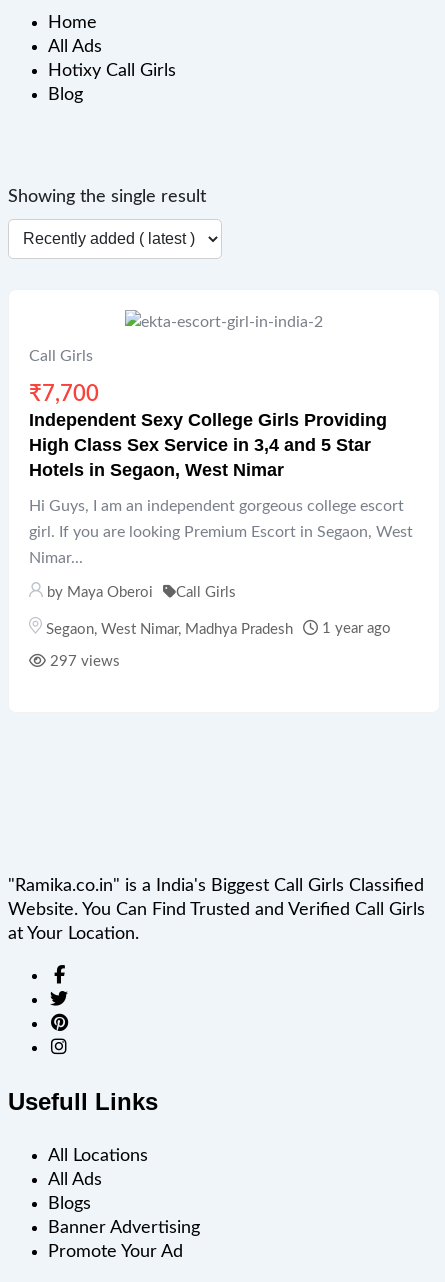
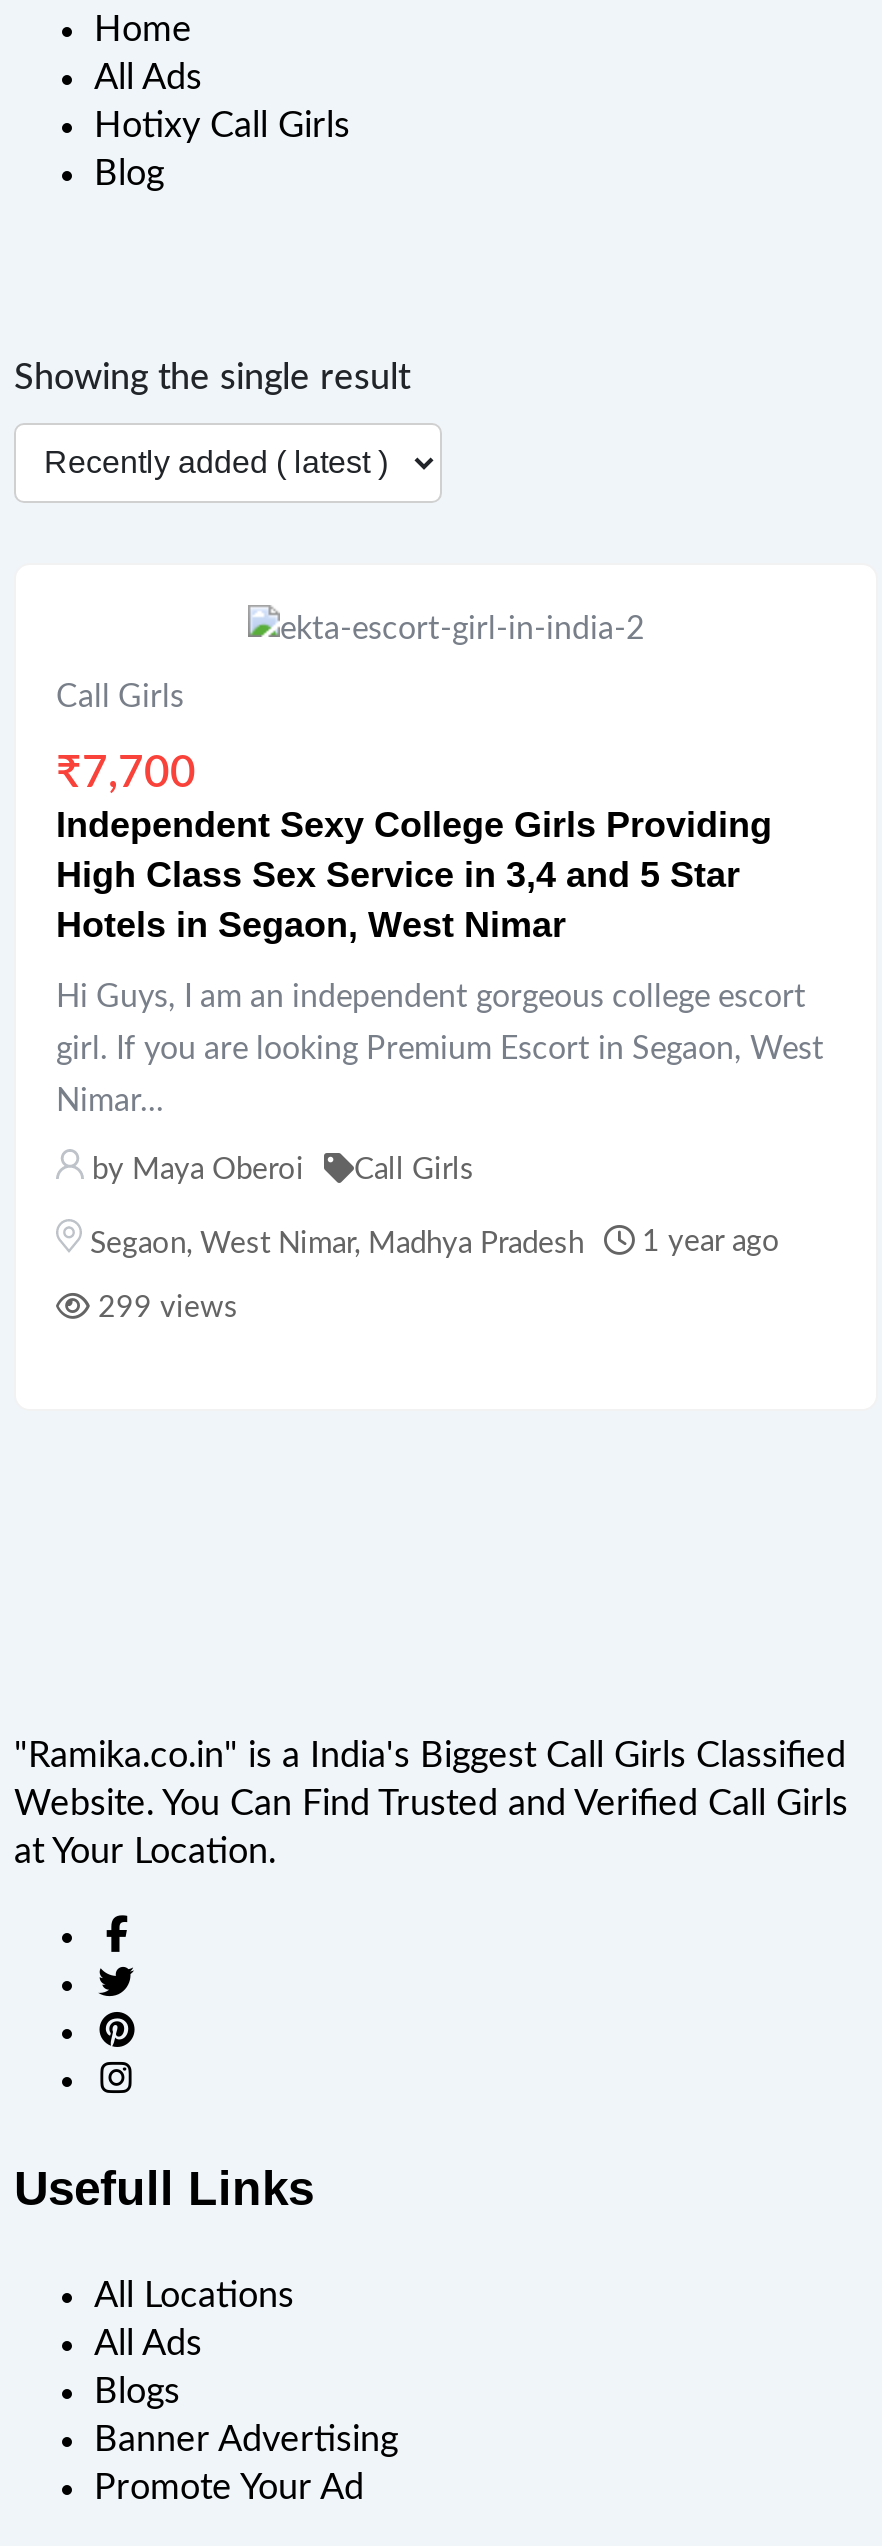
- 297 views
+ 299 views
